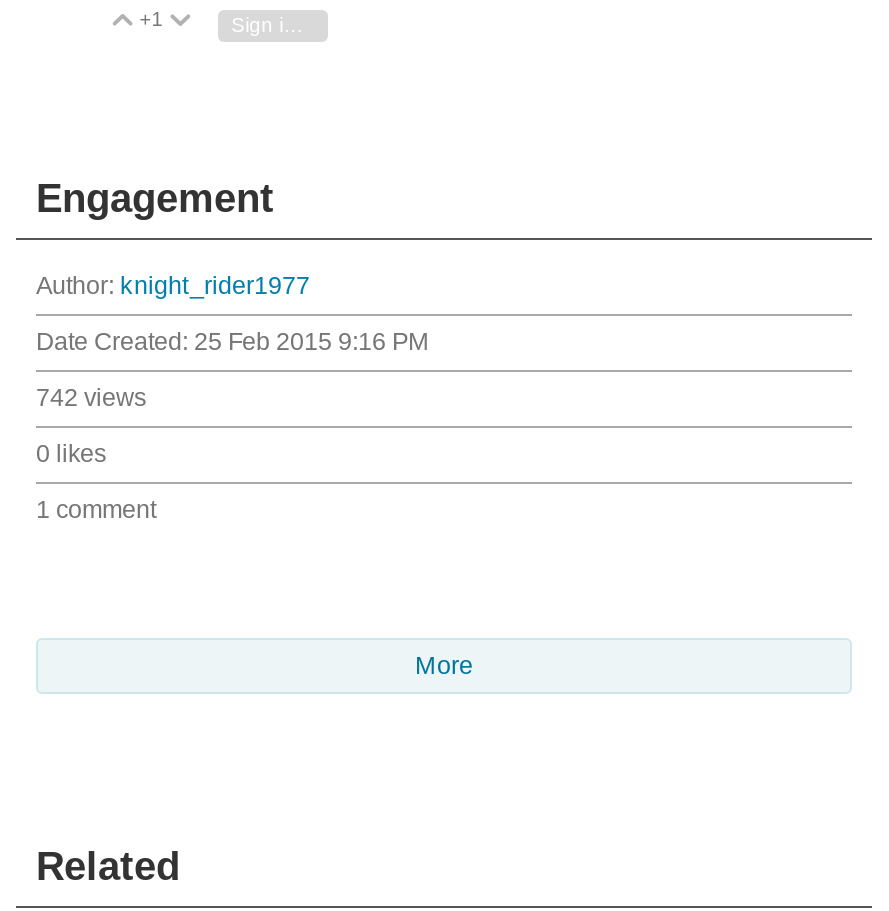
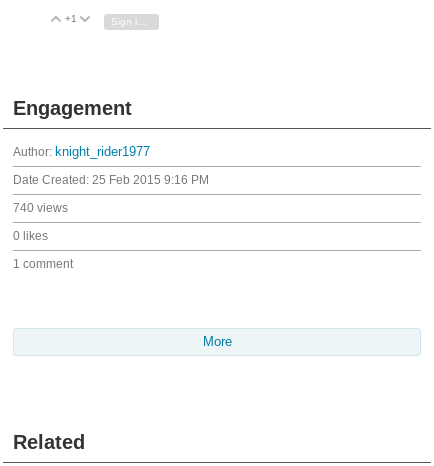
- 742 views
+ 740 views
